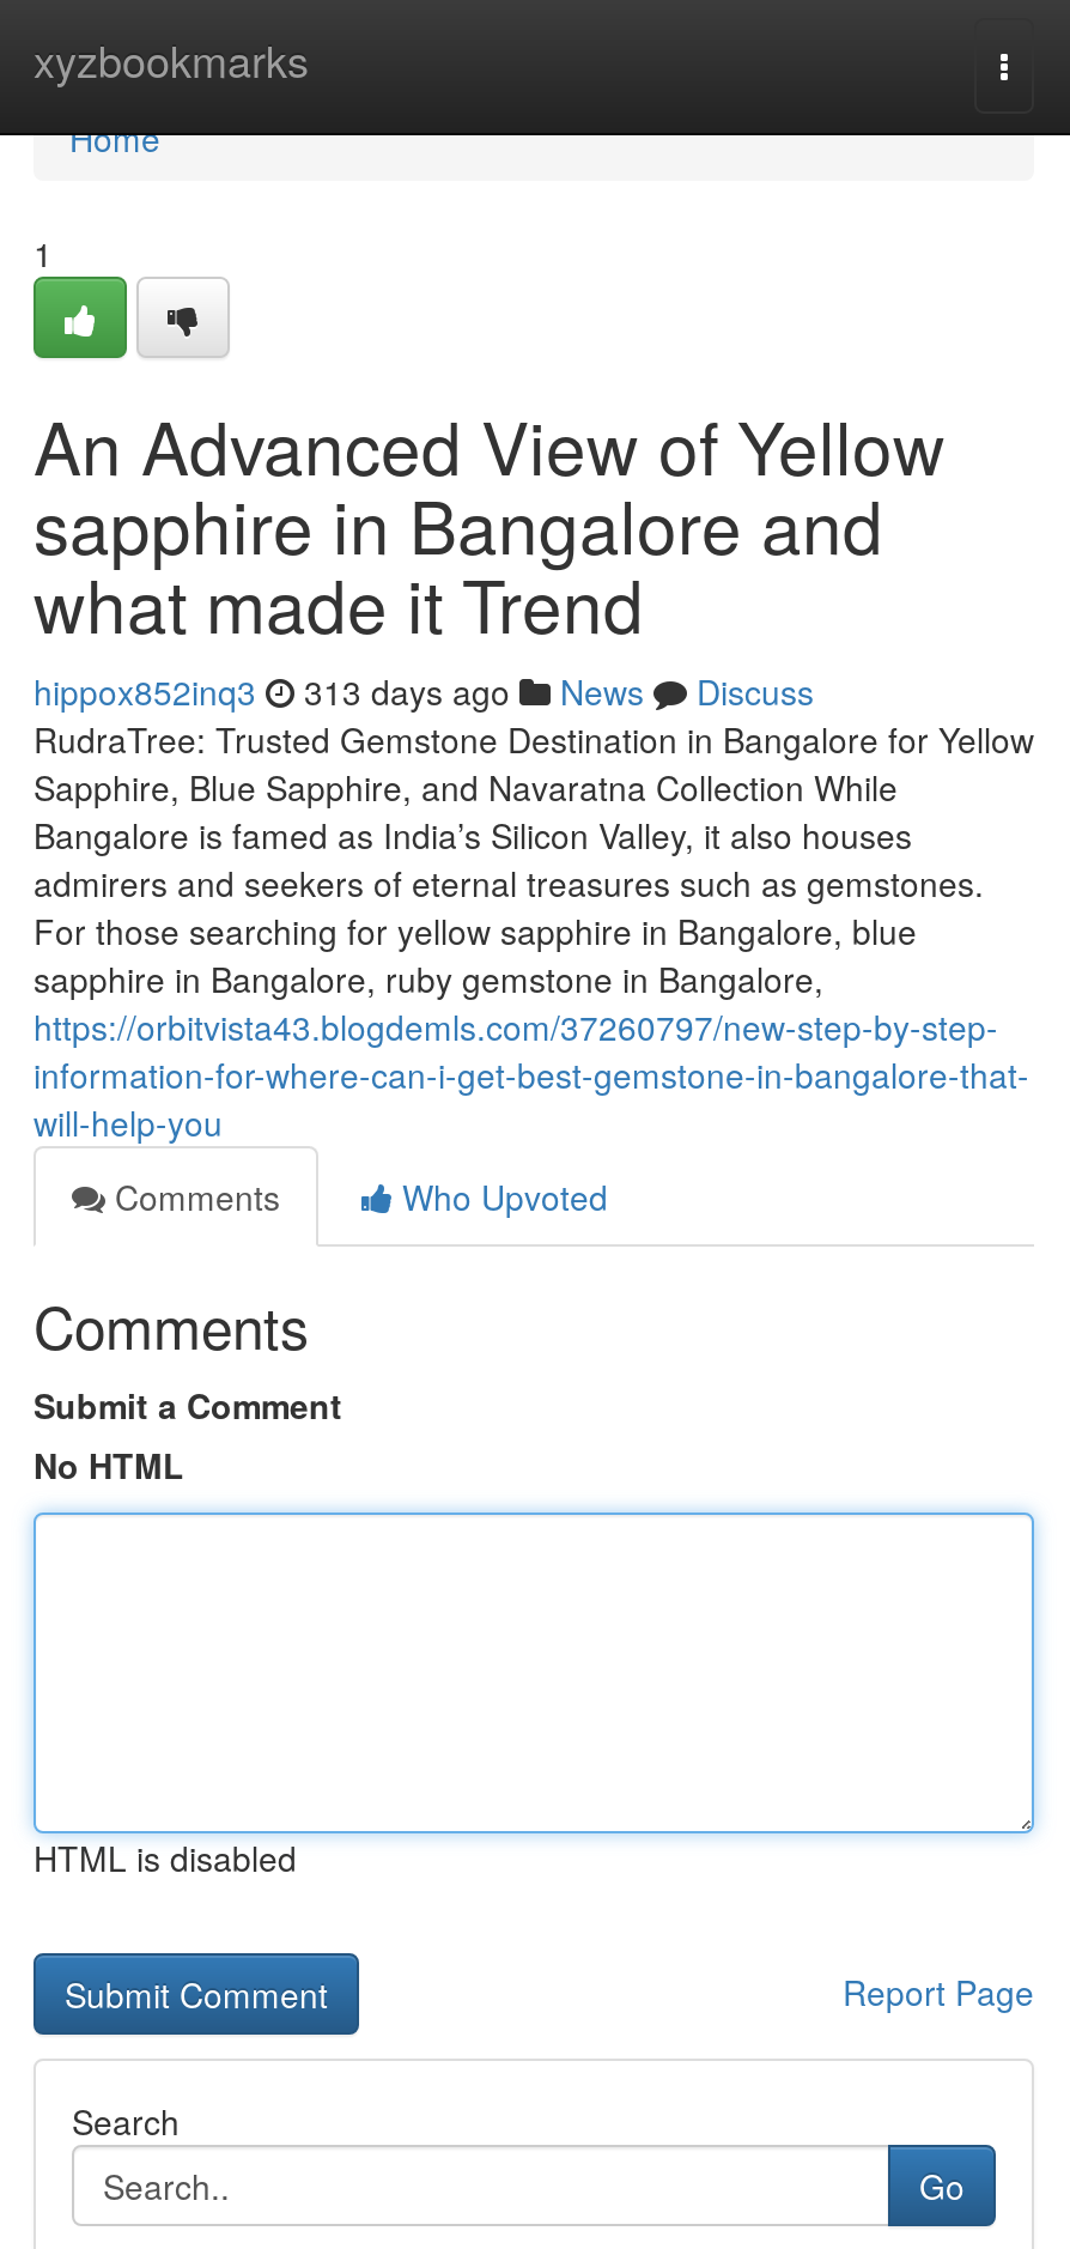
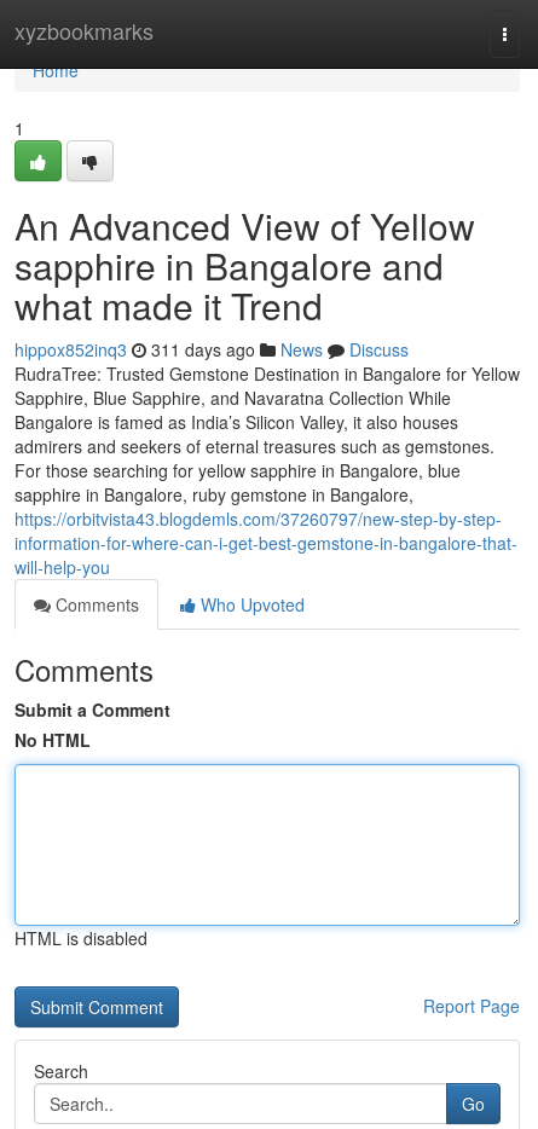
- hippox852inq3 313 days ago News Discuss
+ hippox852inq3 311 days ago News Discuss
